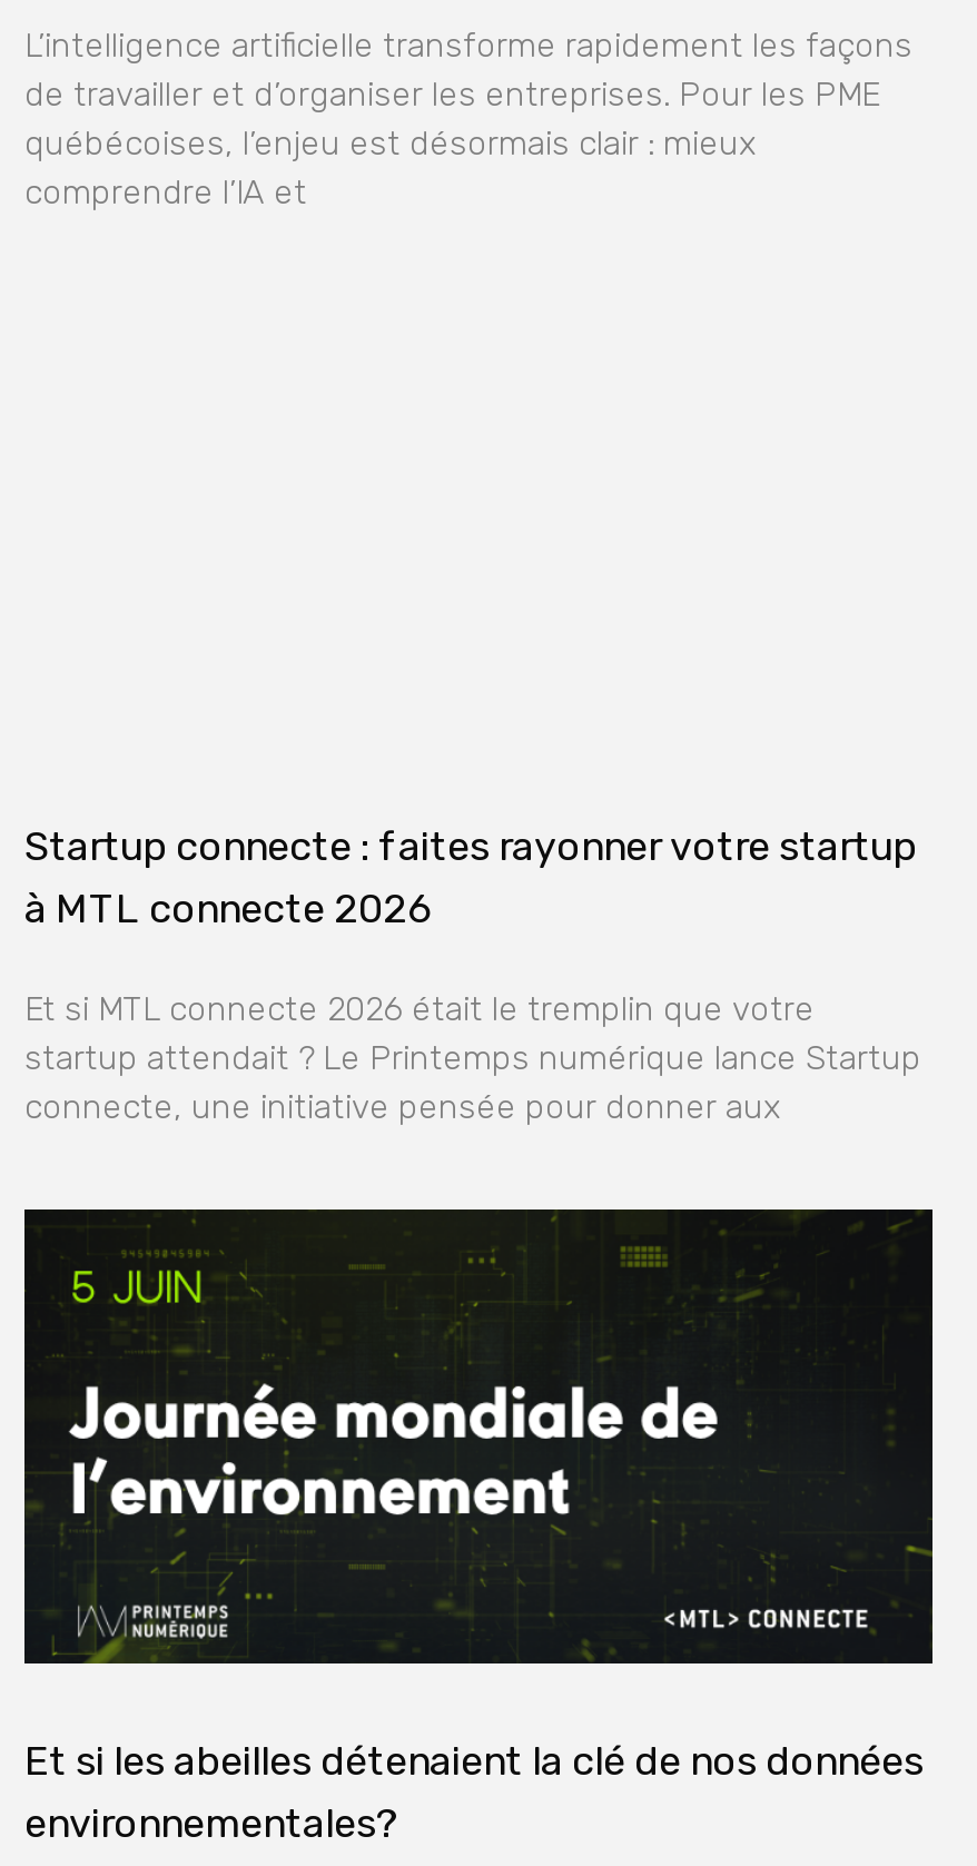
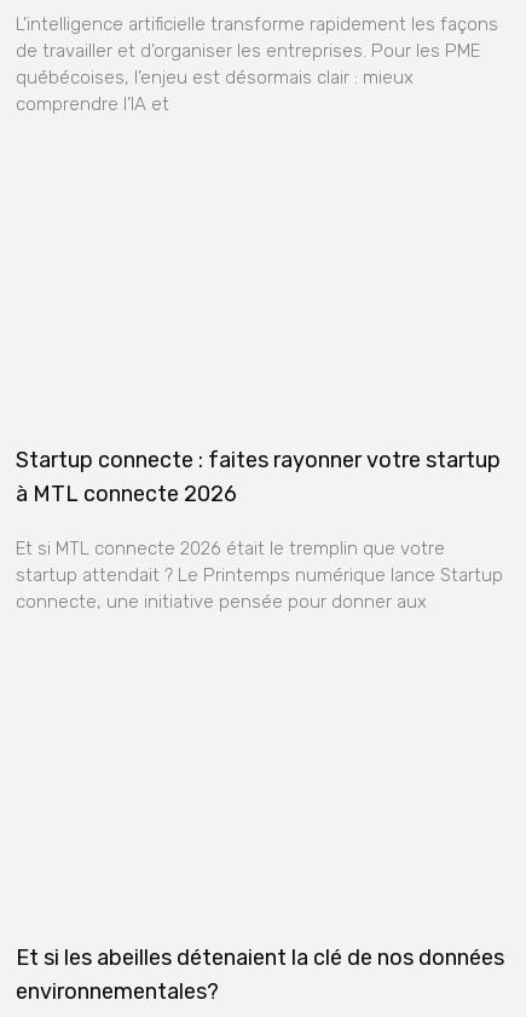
- [image]
